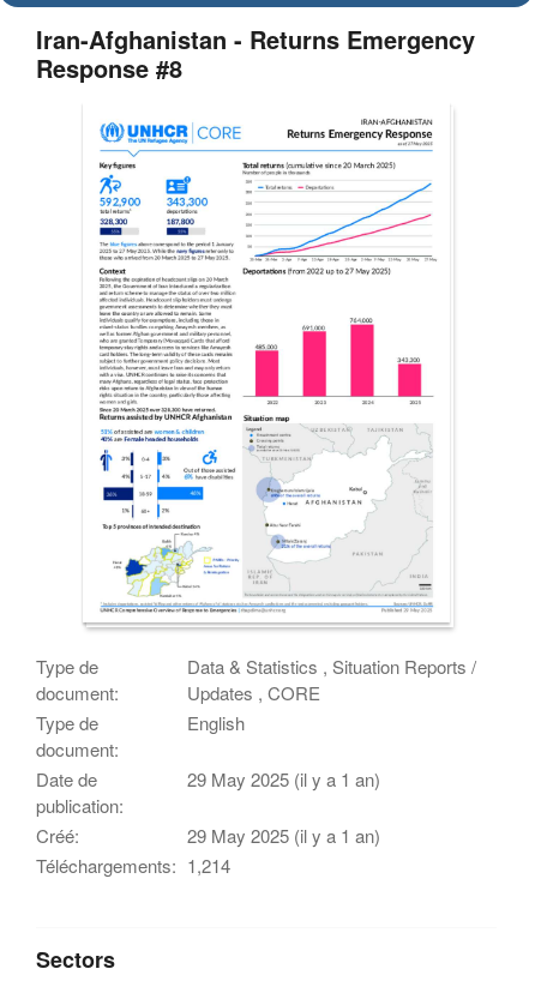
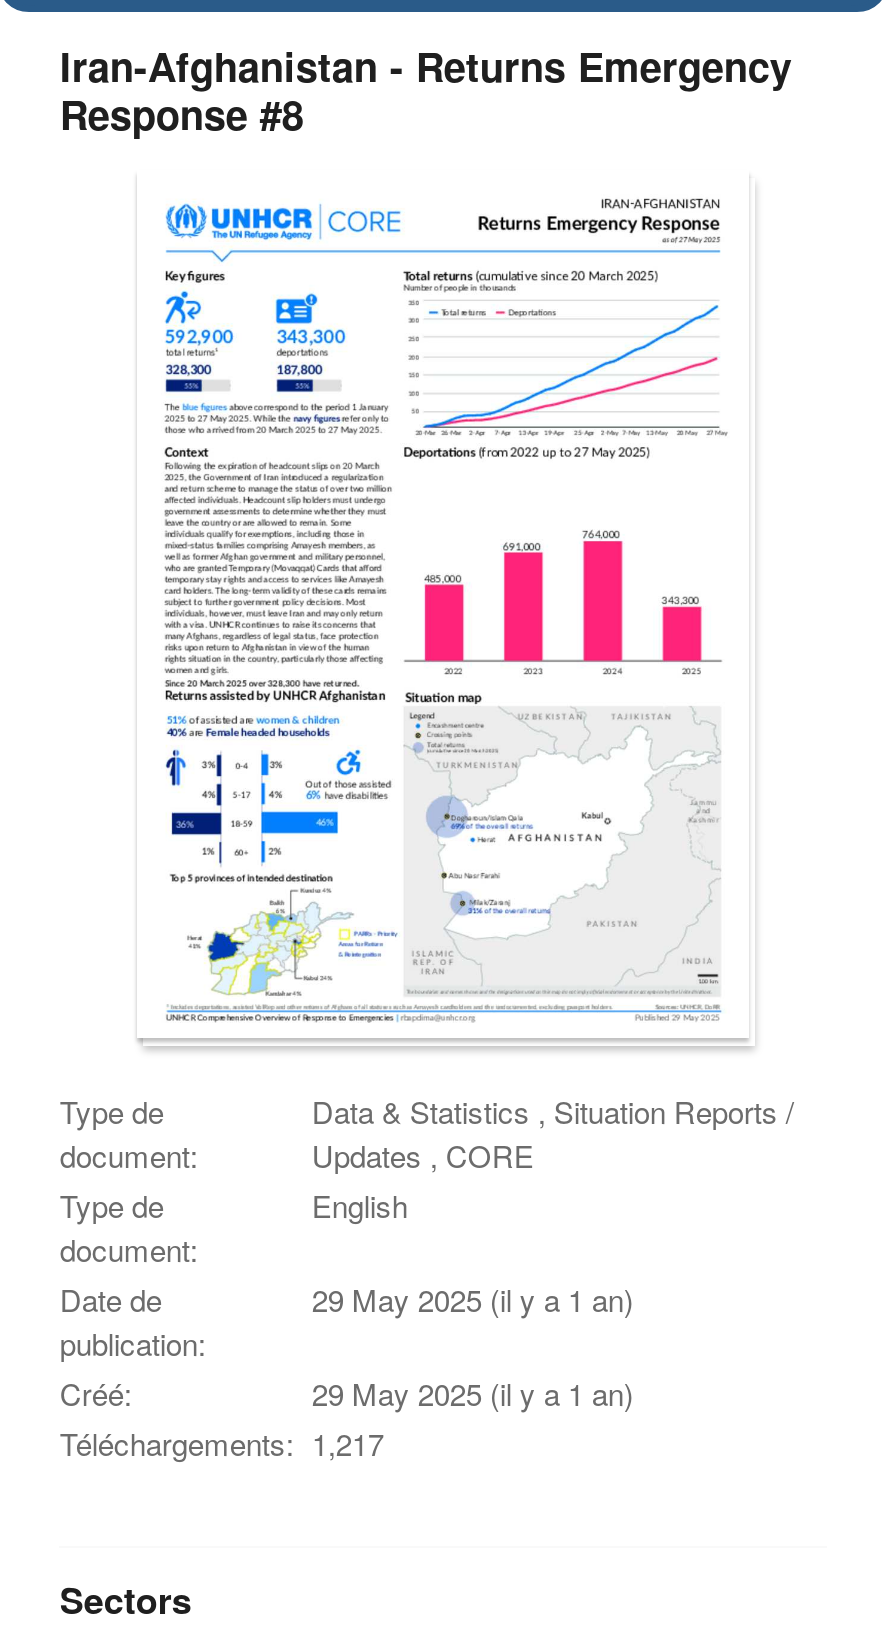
- Téléchargements: 1,214
+ Téléchargements: 1,217
